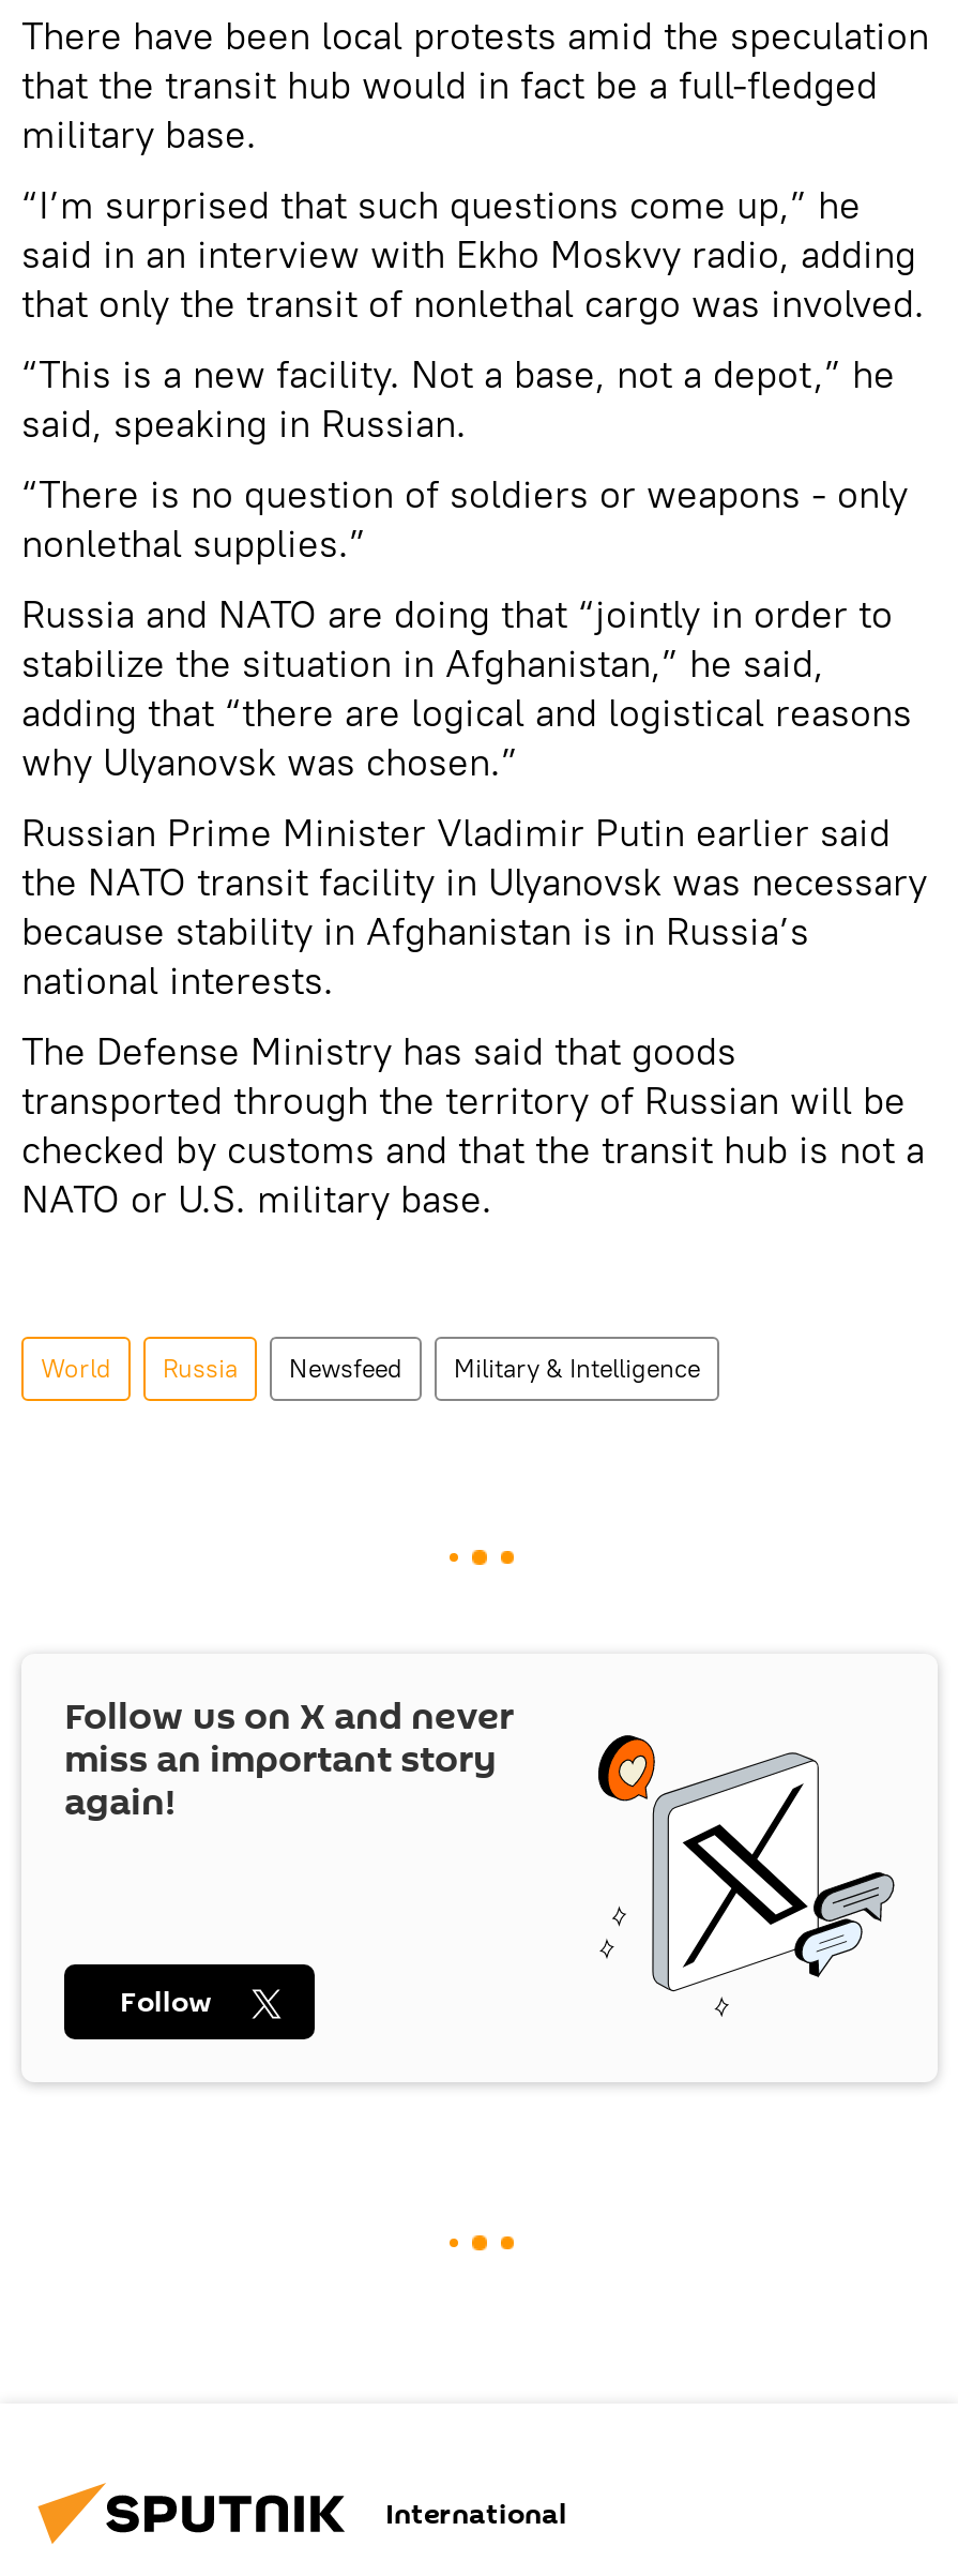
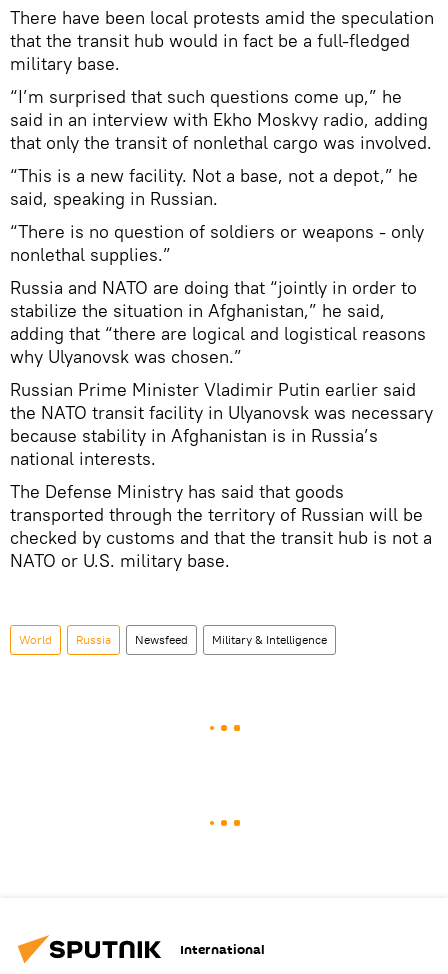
- [image]
- Follow us on X and never
- miss an important story
- again!

- Follow
